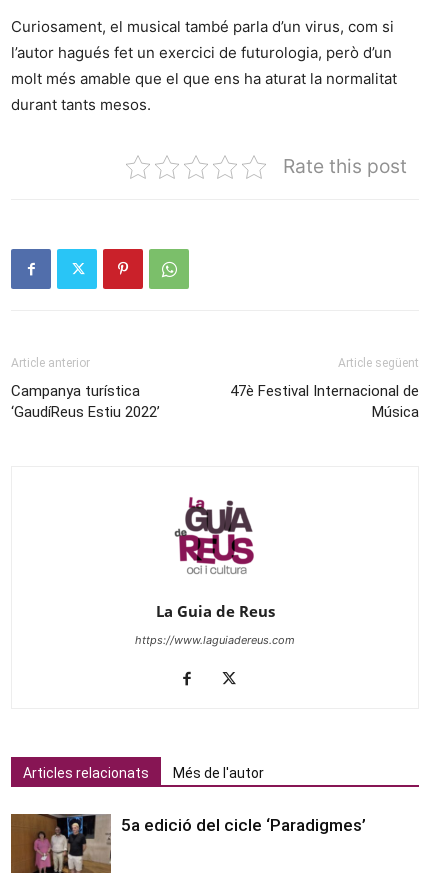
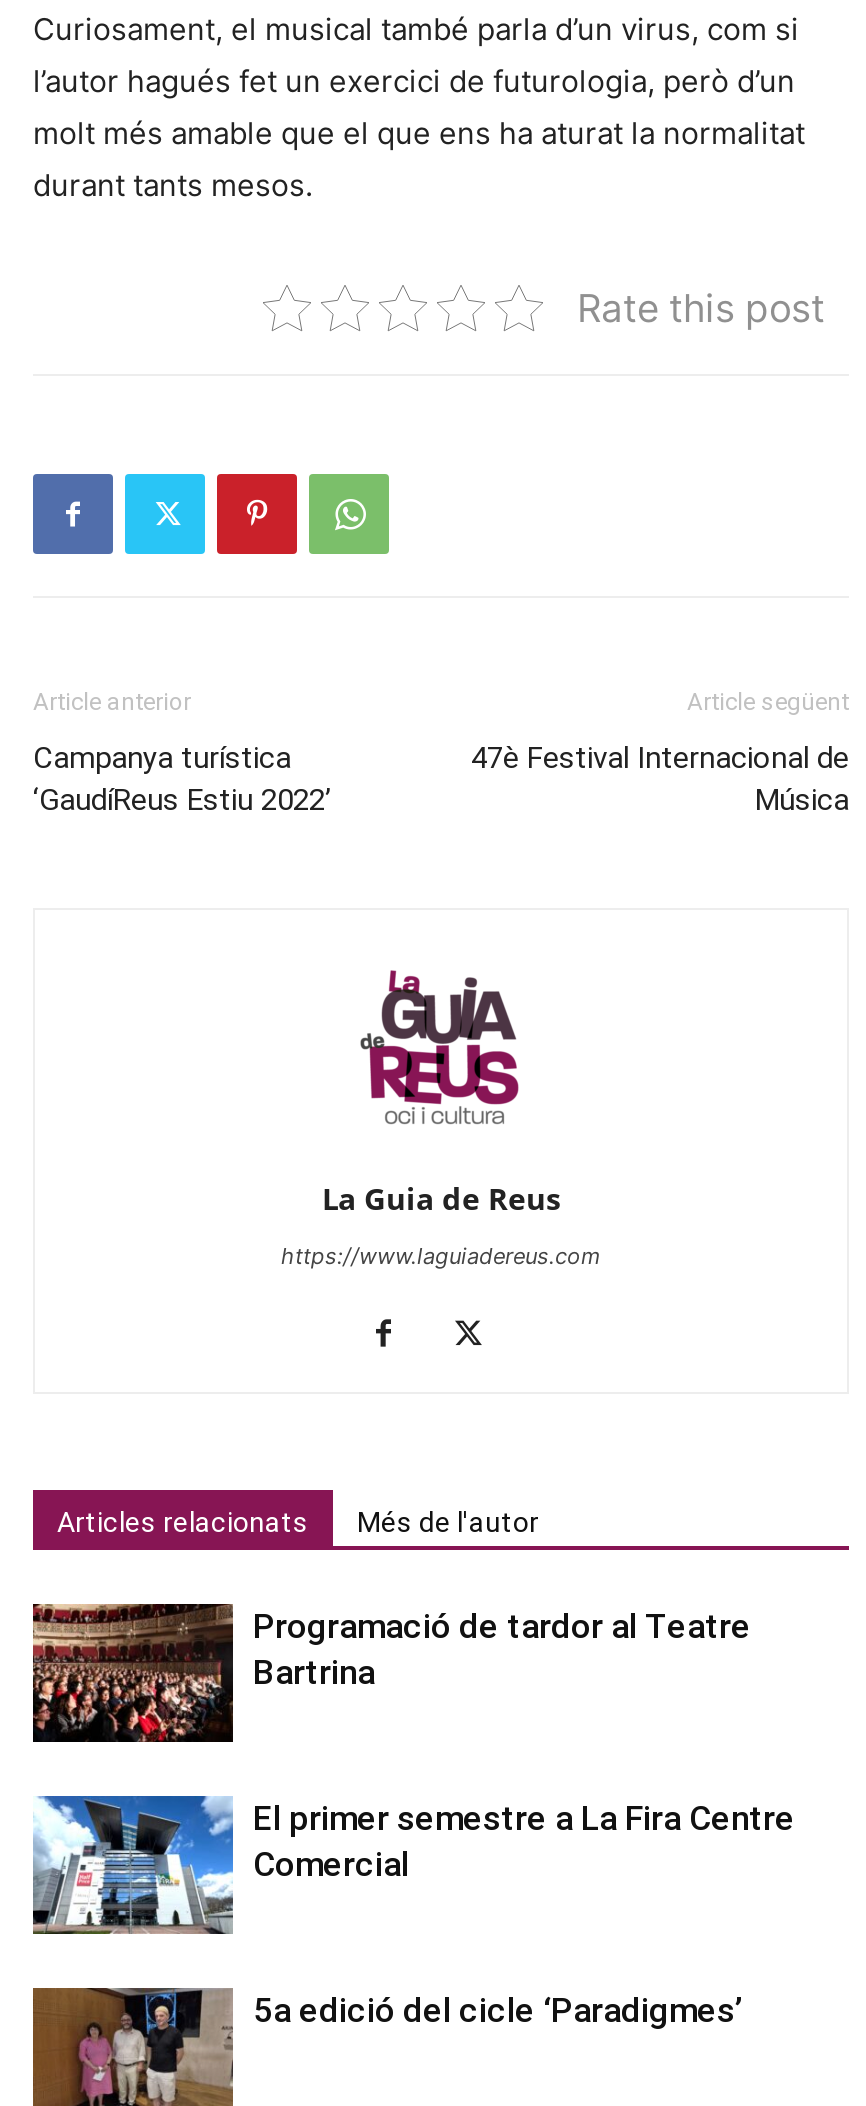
+ [image]
+ Programació de tardor al Teatre
+ Bartrina

+ [image]
+ El primer semestre a La Fira Centre
+ Comercial
